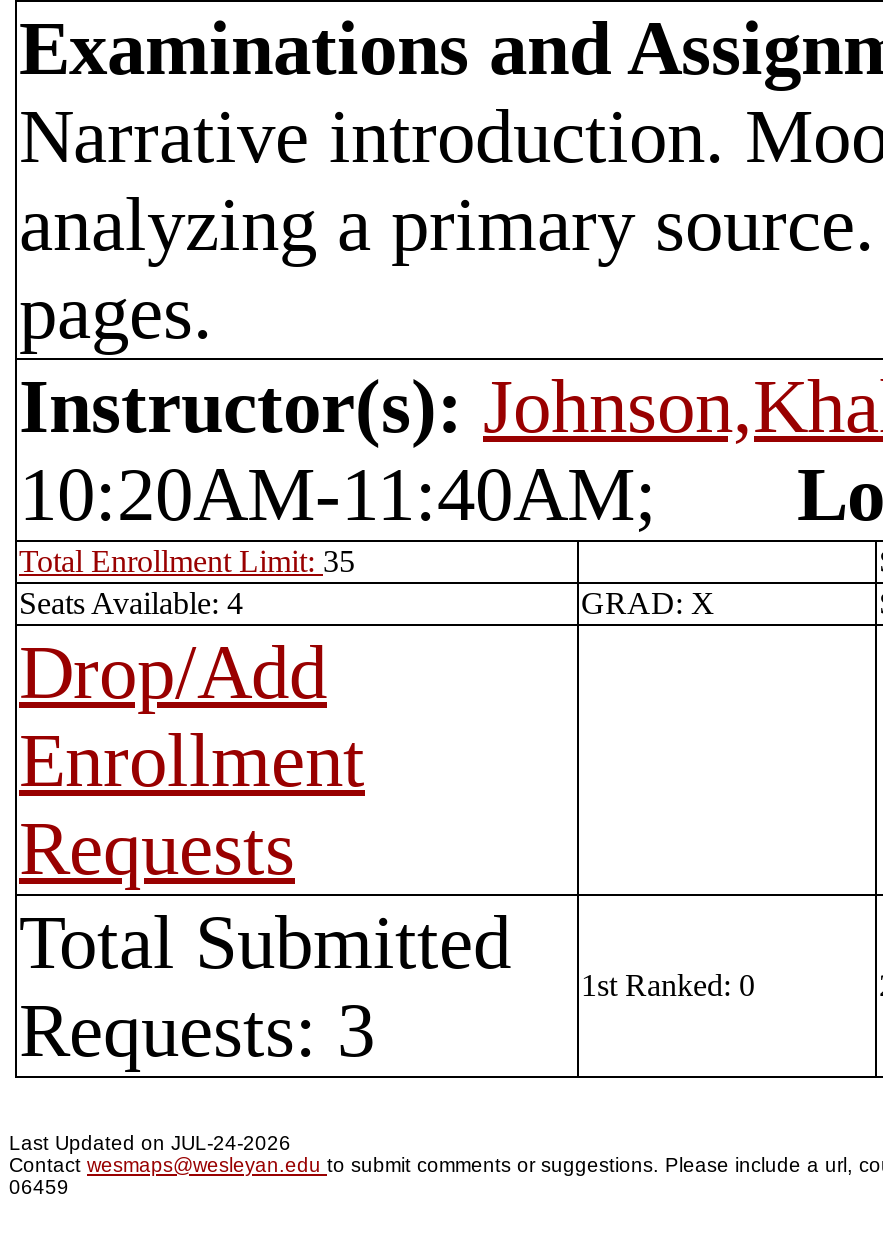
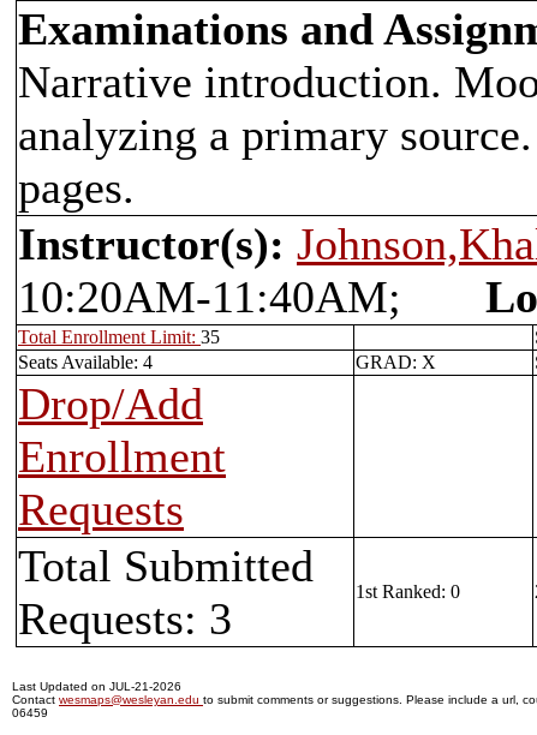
- Last Updated on JUL-24-2026
+ Last Updated on JUL-21-2026
